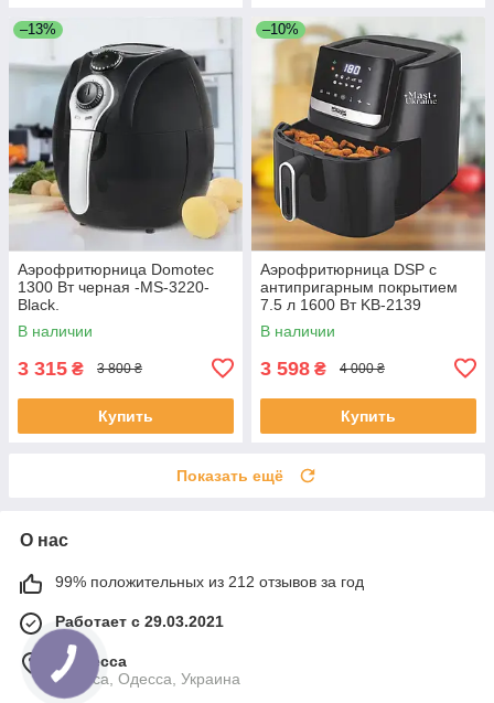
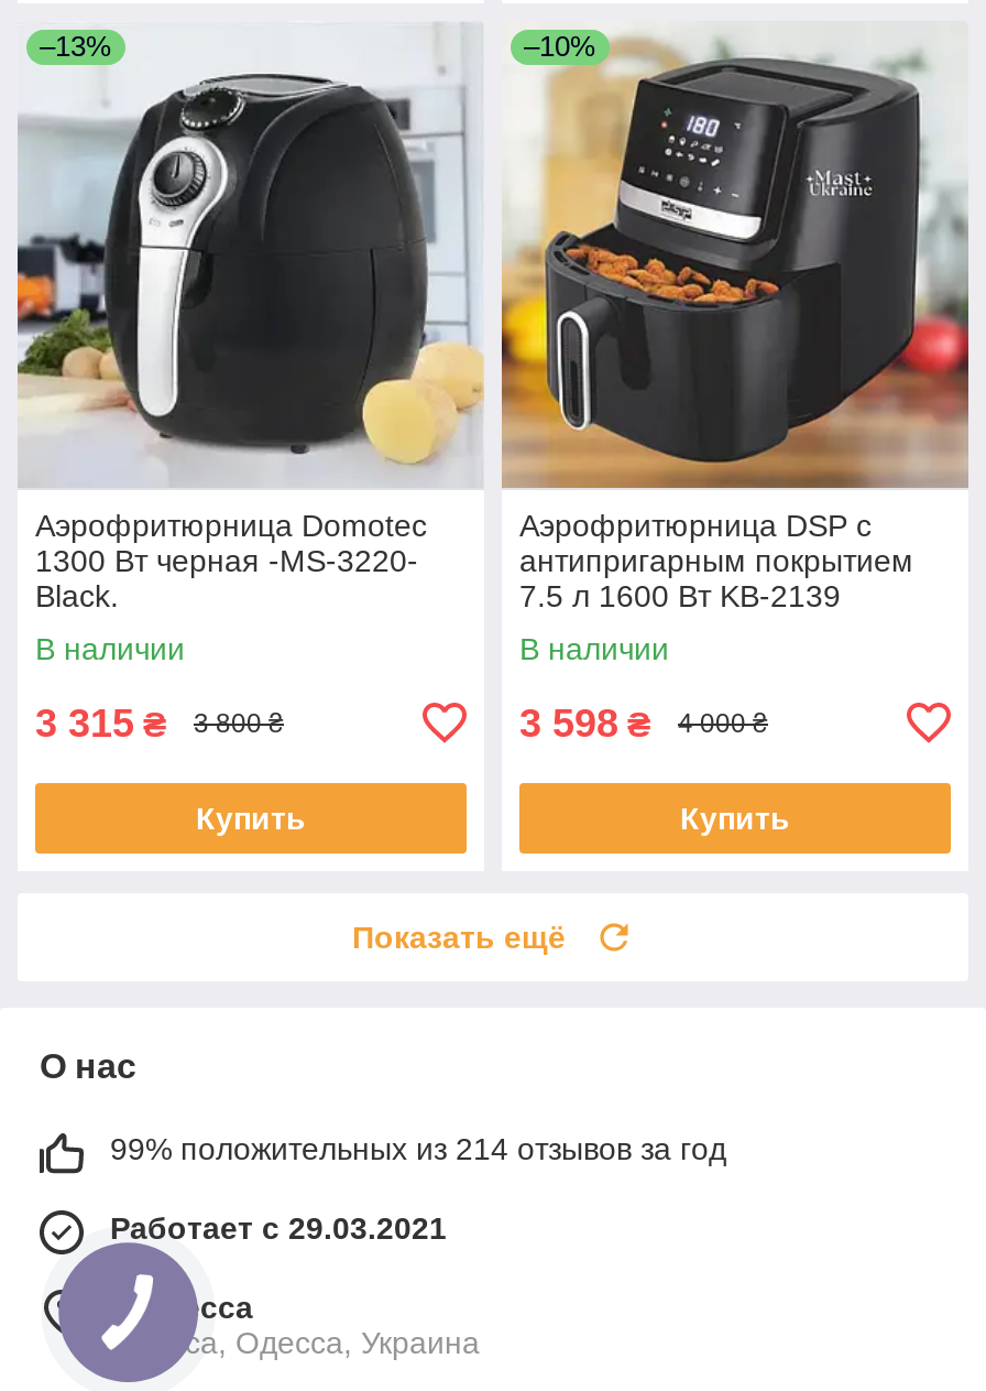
- 99% положительных из 212 отзывов за год
+ 99% положительных из 214 отзывов за год
